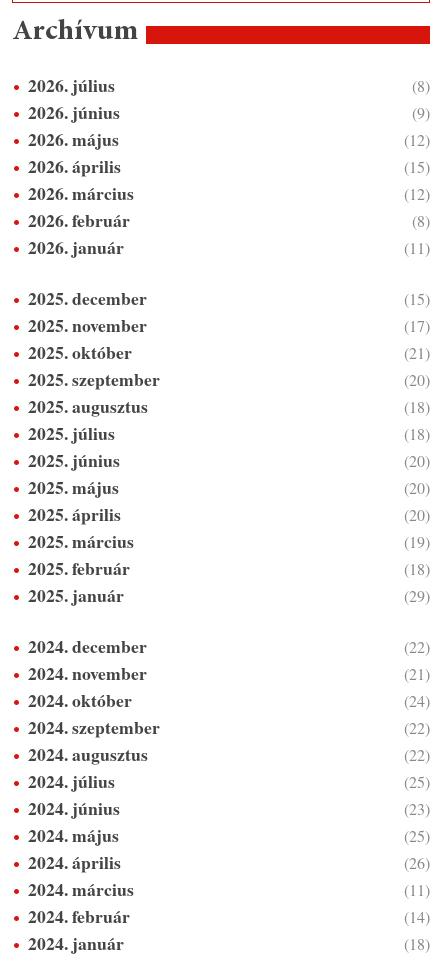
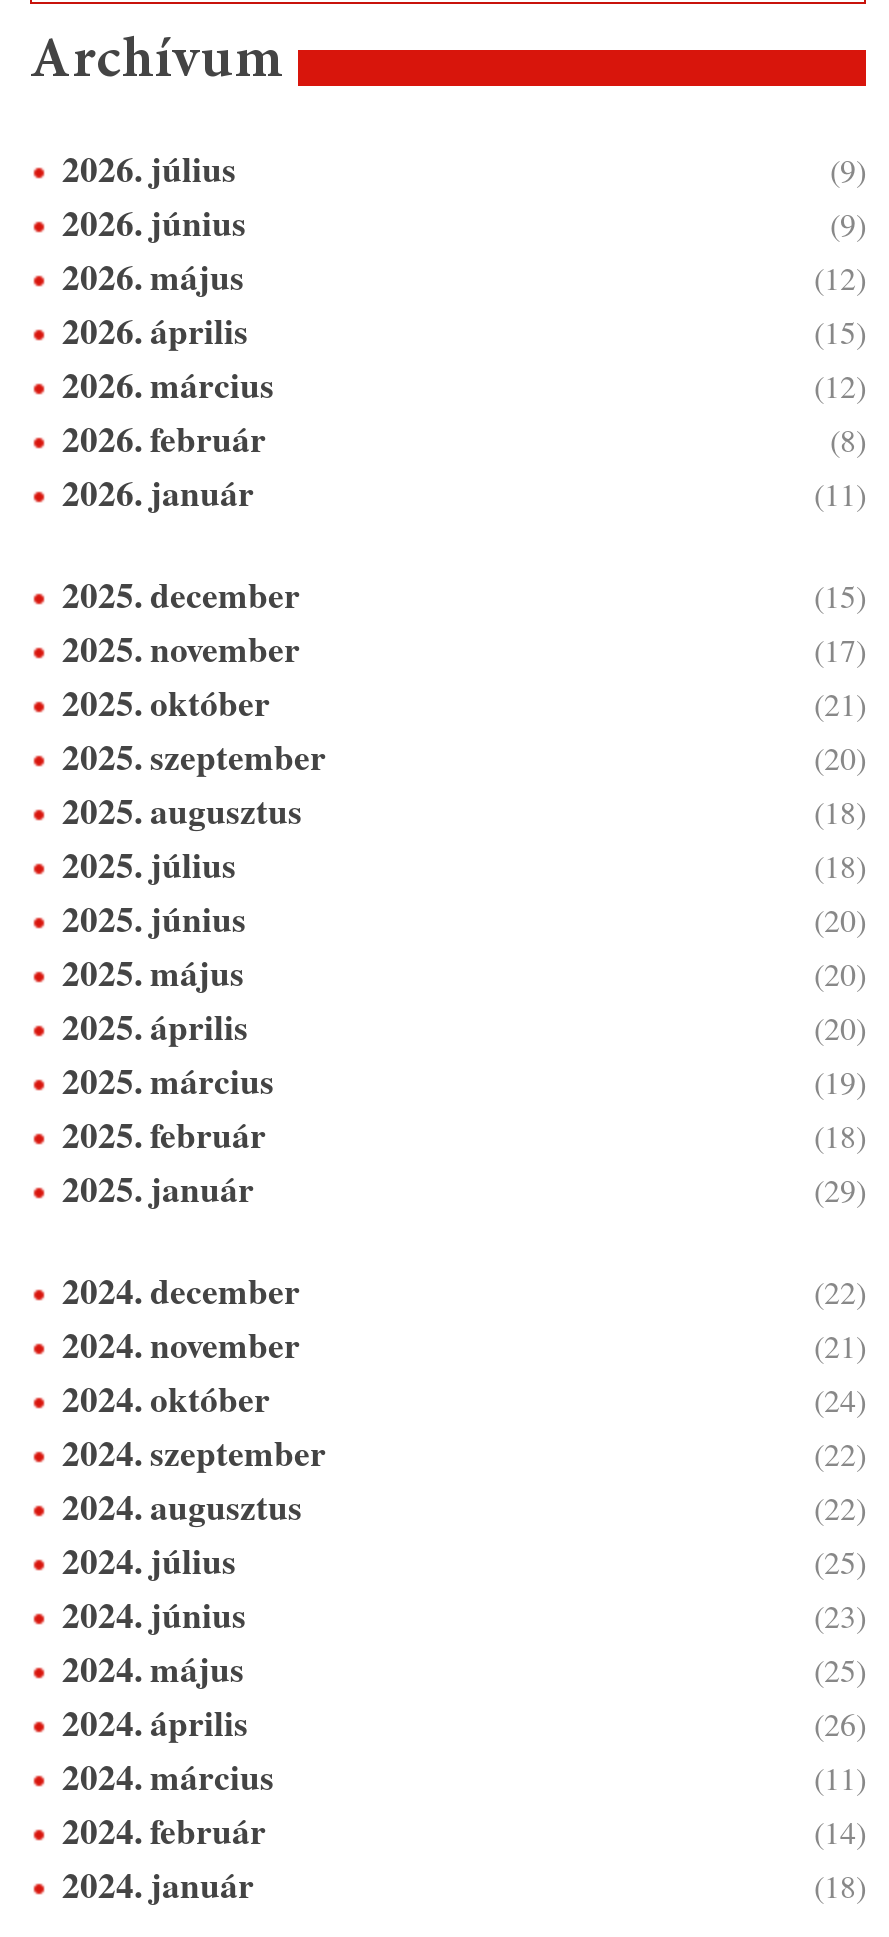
- (8)
+ (9)
